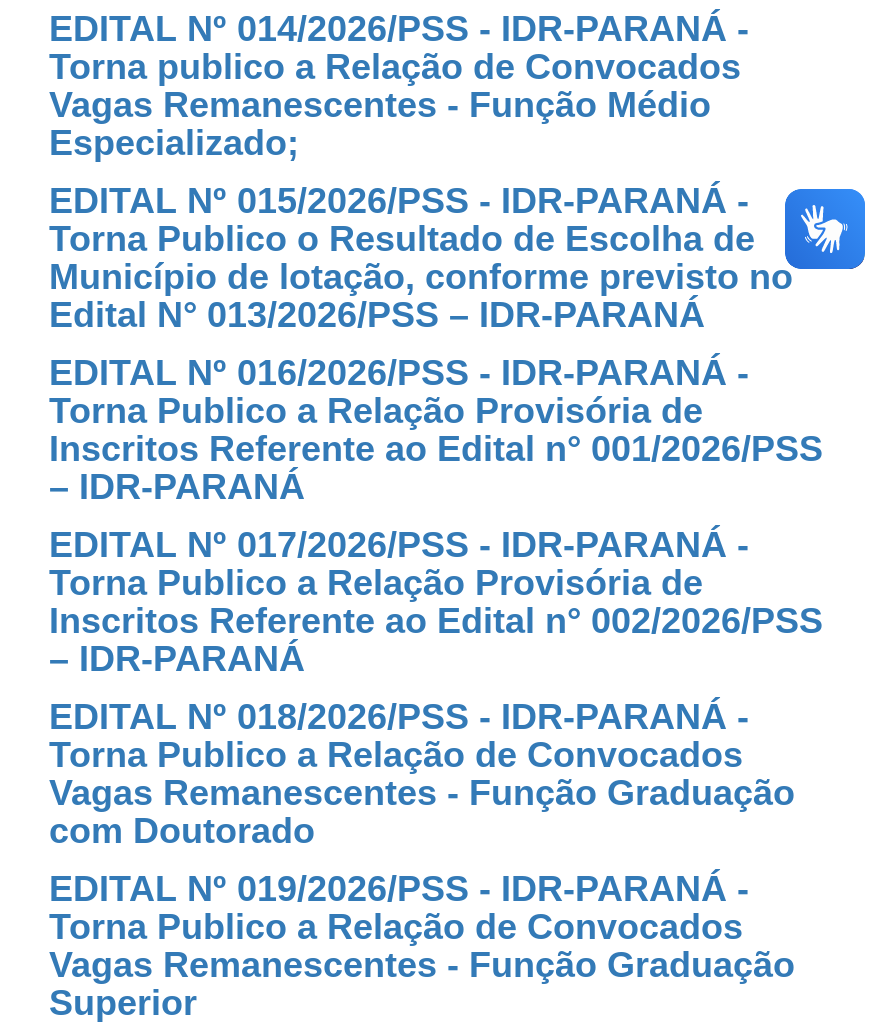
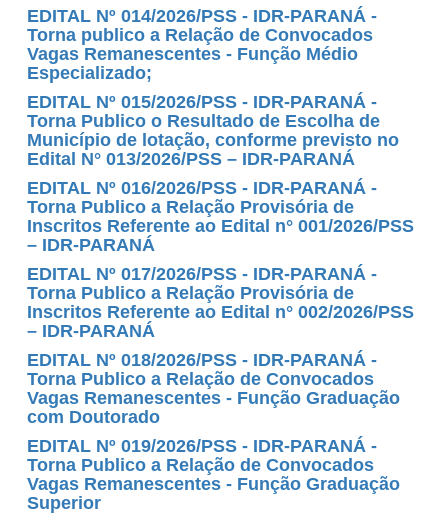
- [image]
